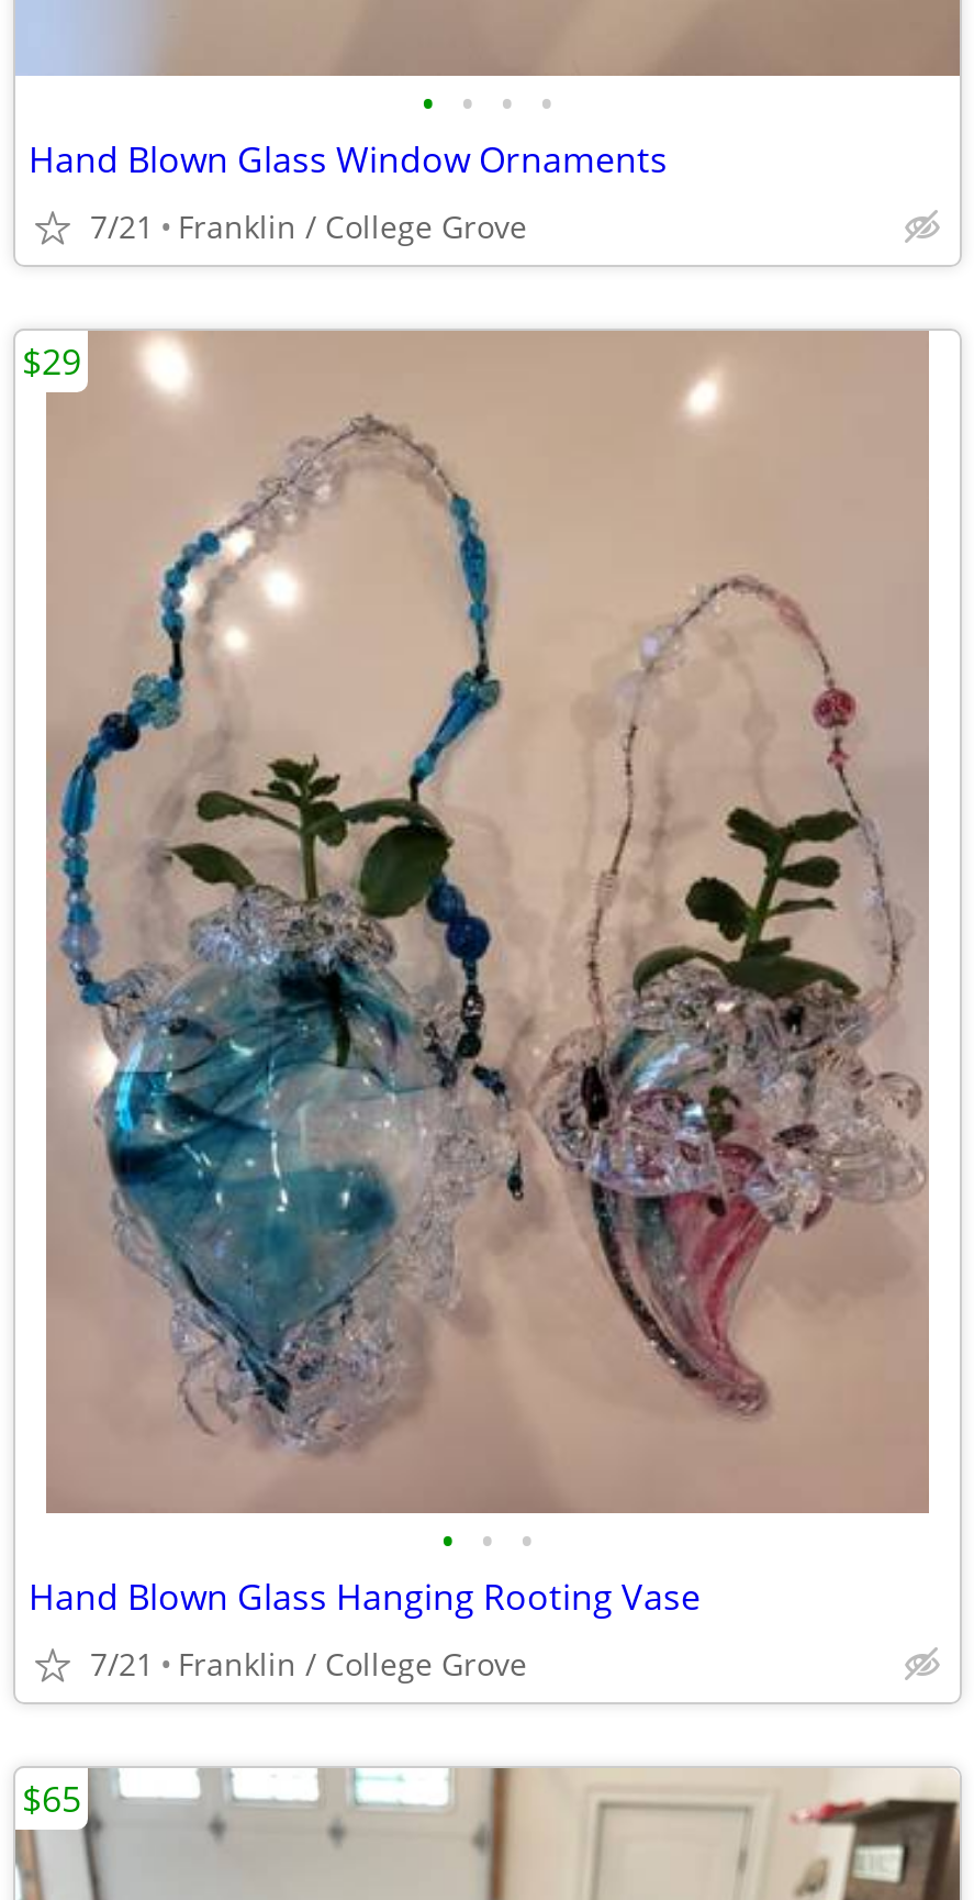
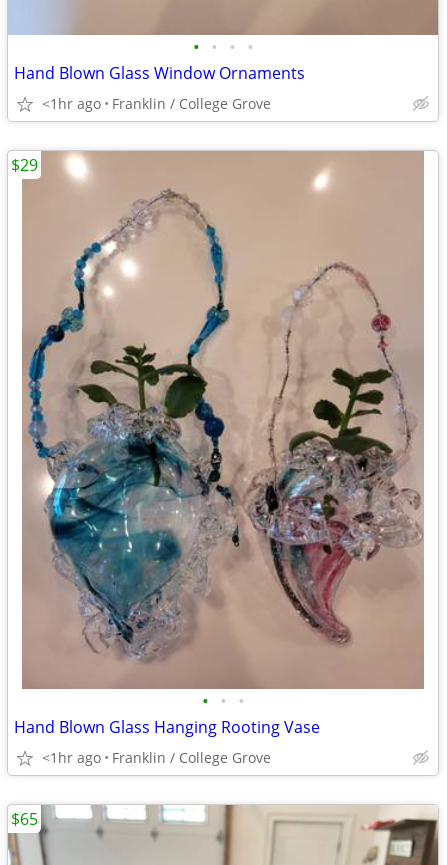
- 7/21 Franklin / College Grove
+ <1hr ago Franklin / College Grove

- 7/21 Franklin / College Grove
+ <1hr ago Franklin / College Grove
